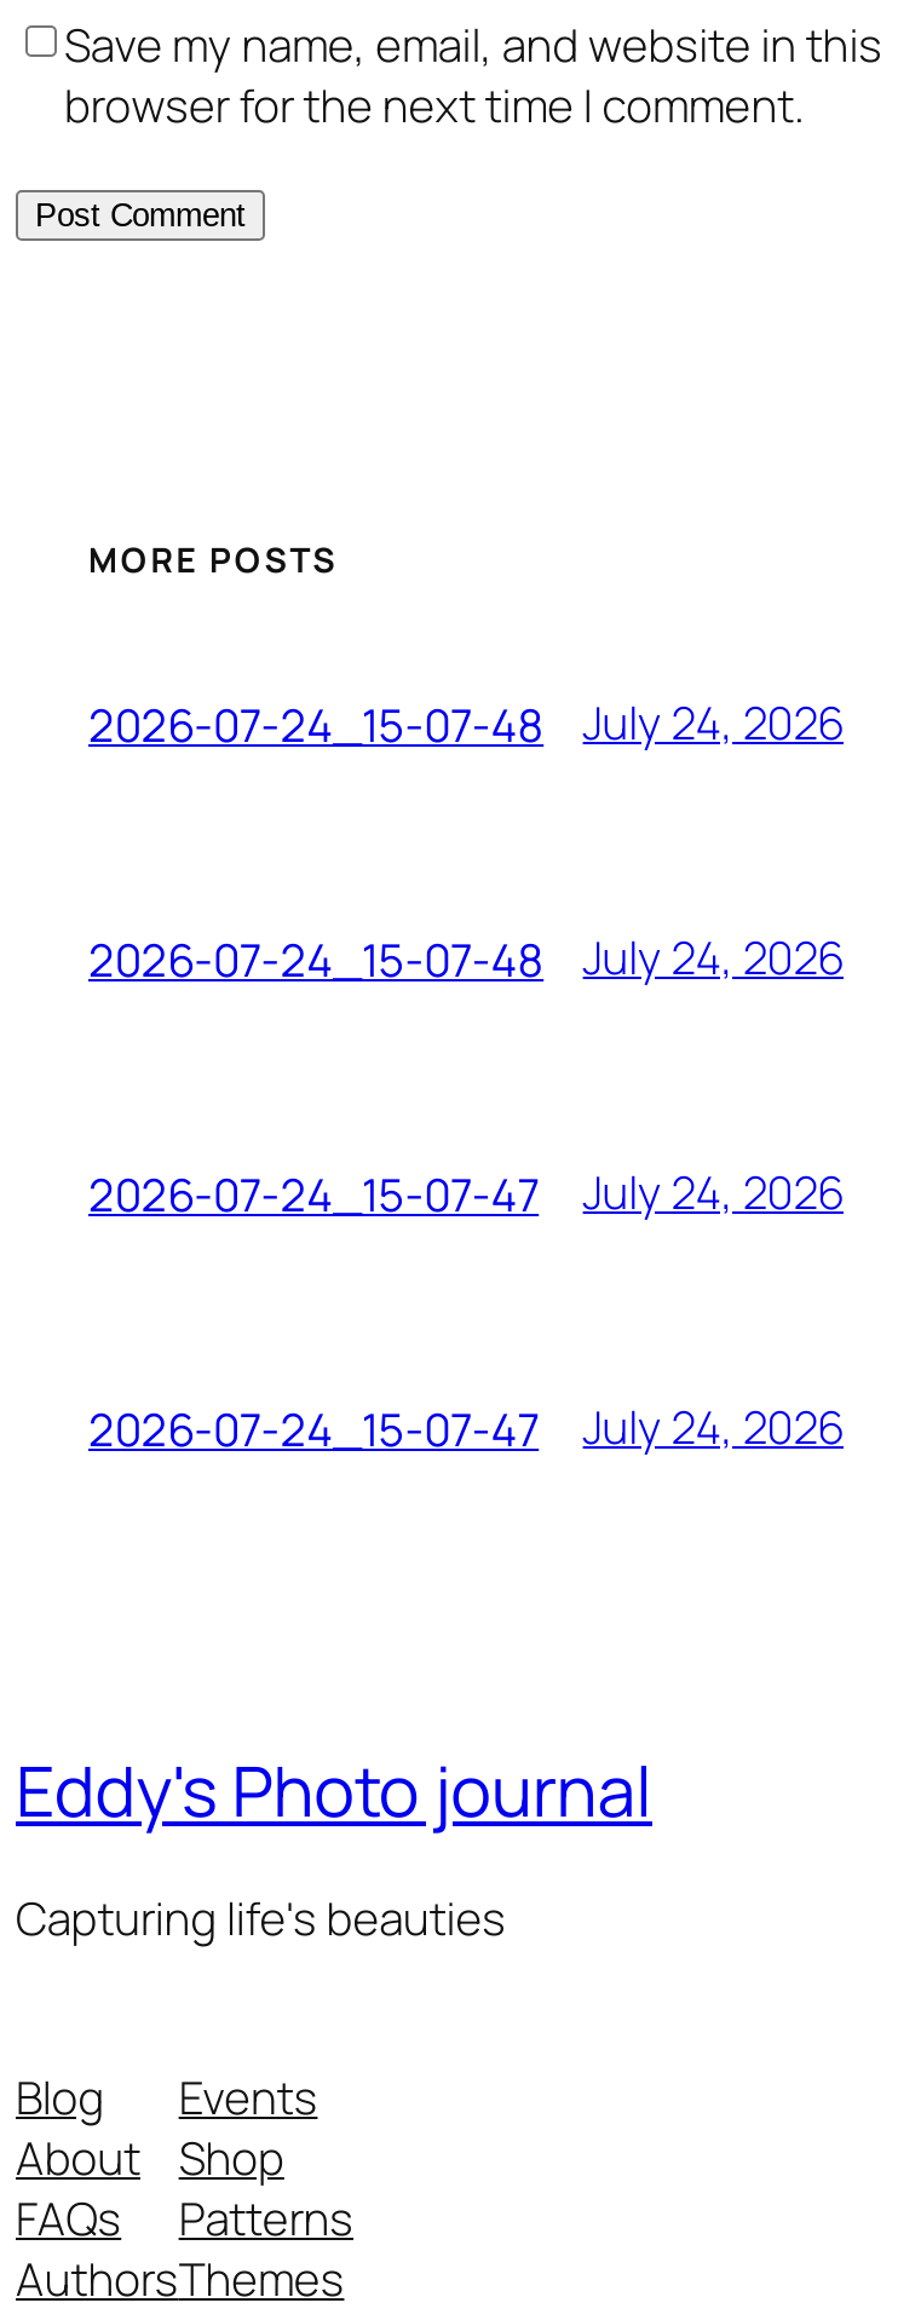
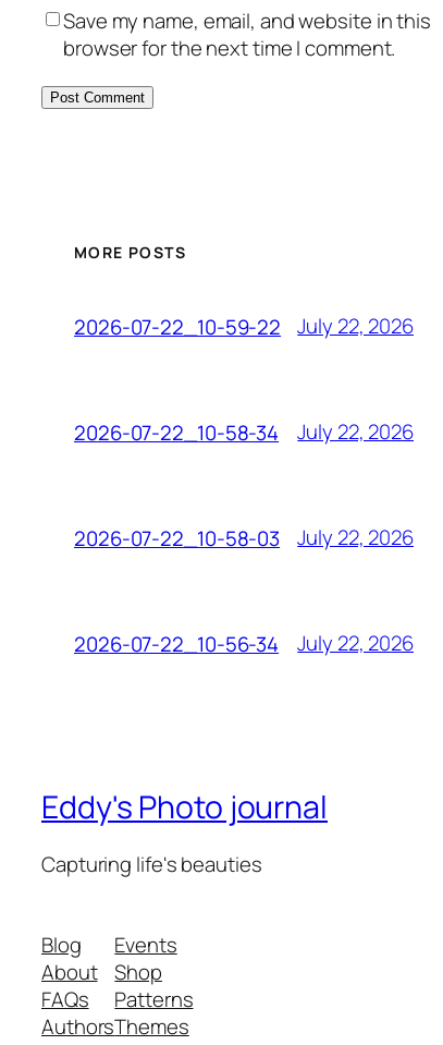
- 2026-07-24_15-07-48
- July 24, 2026
+ 2026-07-22_10-59-22 July 22, 2026

- 2026-07-24_15-07-48
- July 24, 2026
+ 2026-07-22_10-58-34
+ July 22, 2026

- 2026-07-24_15-07-47
- July 24, 2026
+ 2026-07-22_10-58-03
+ July 22, 2026

- 2026-07-24_15-07-47
- July 24, 2026
+ 2026-07-22_10-56-34
+ July 22, 2026
